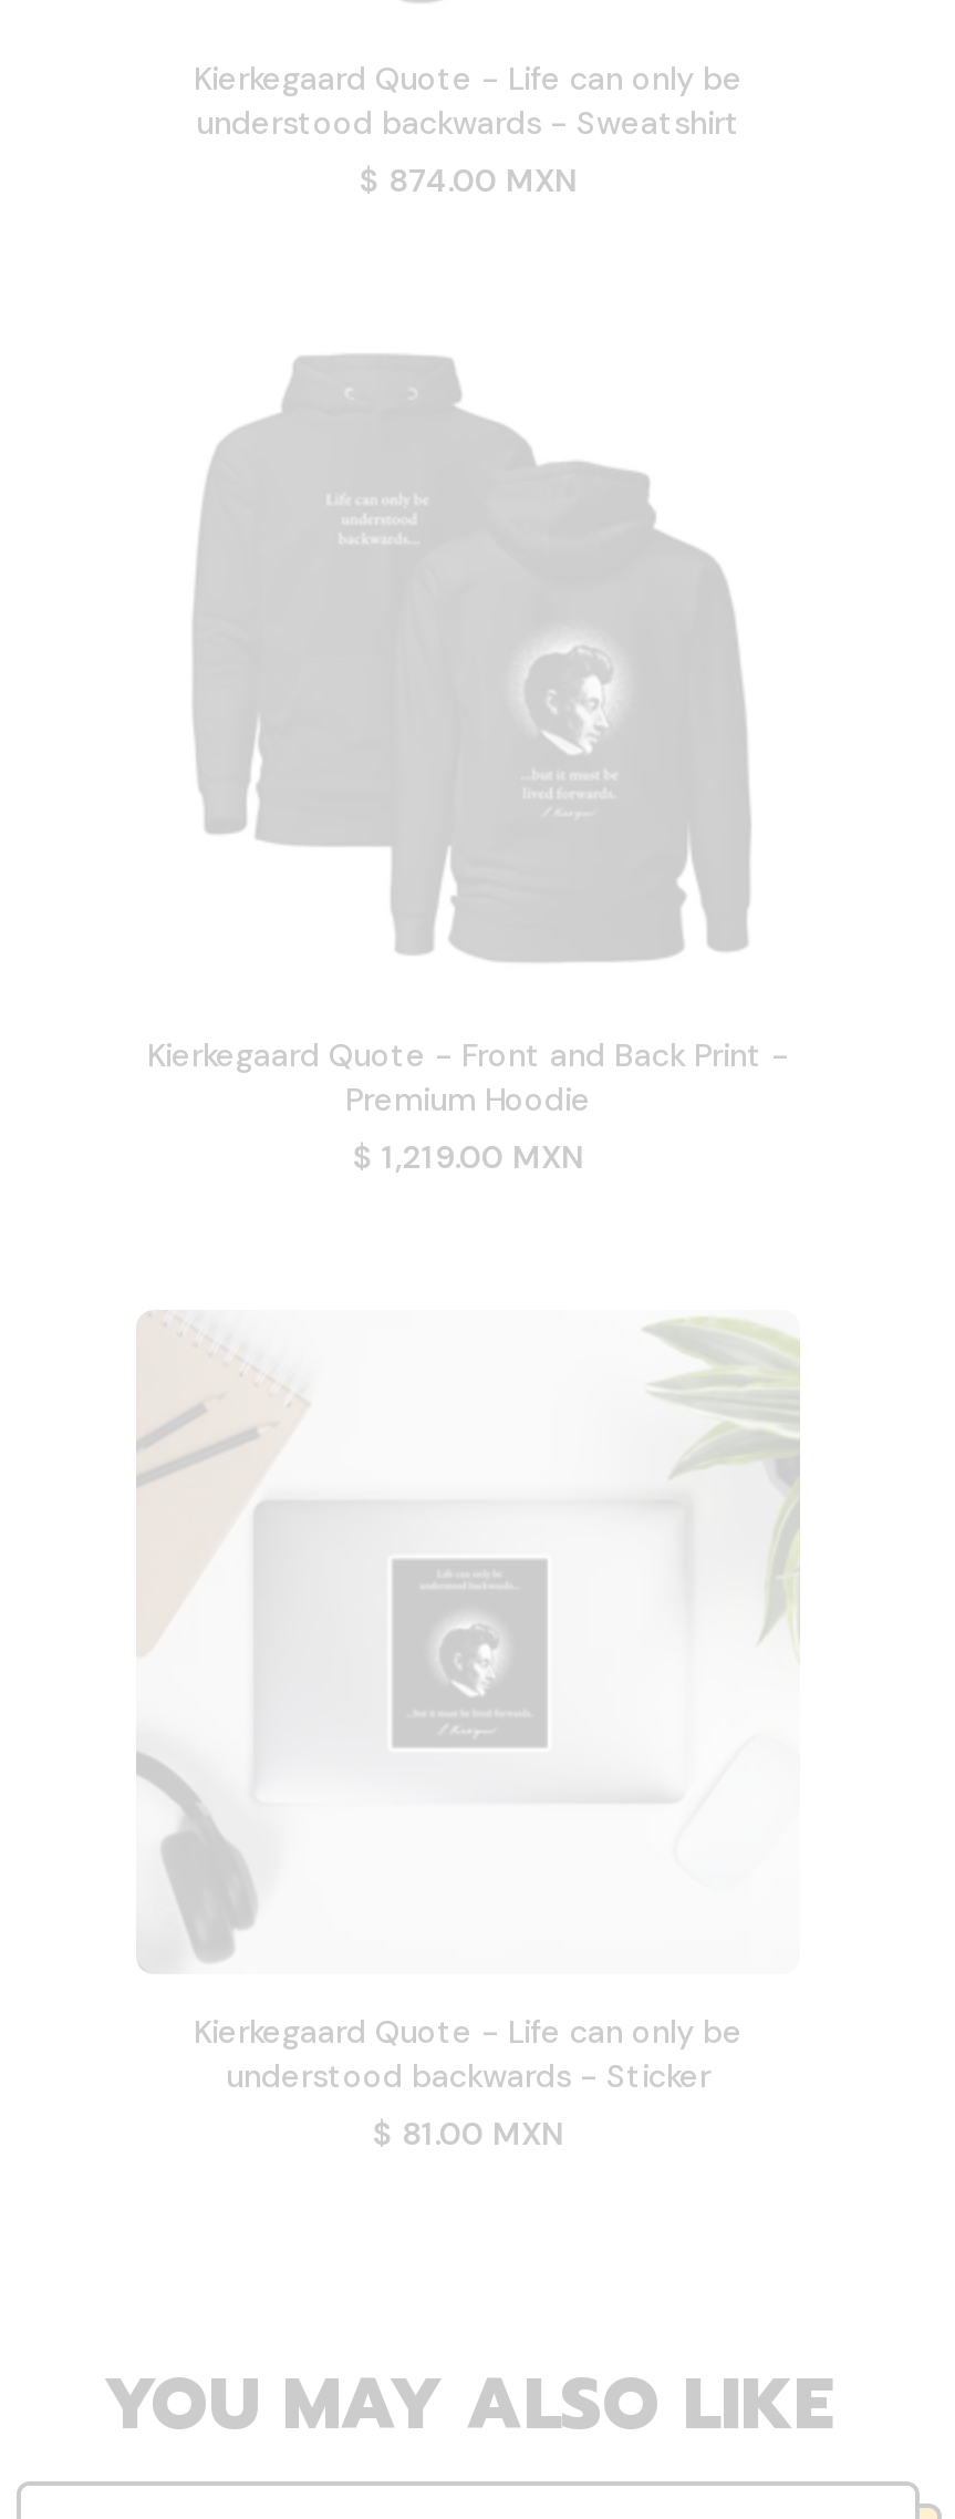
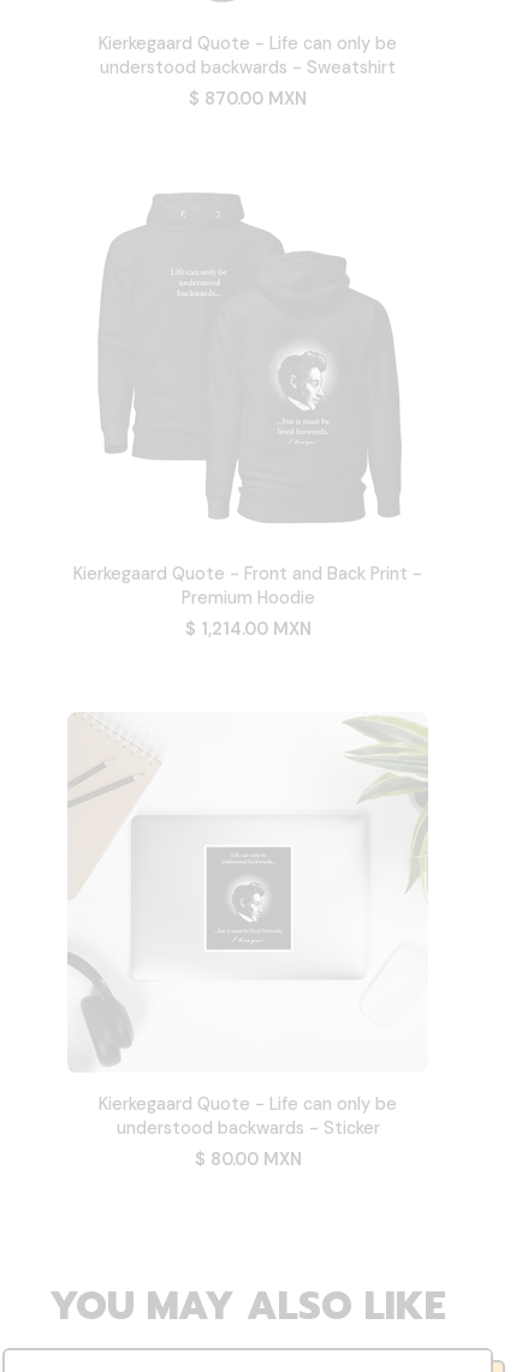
- $ 874.00 MXN
+ $ 870.00 MXN

- $ 1,219.00 MXN
+ $ 1,214.00 MXN

- $ 81.00 MXN
+ $ 80.00 MXN
